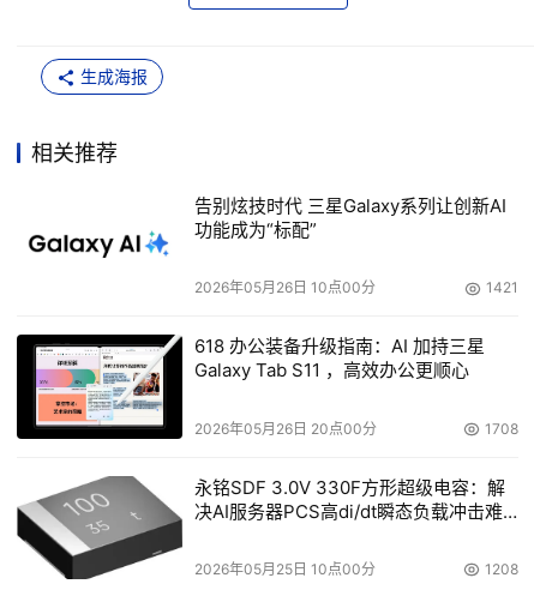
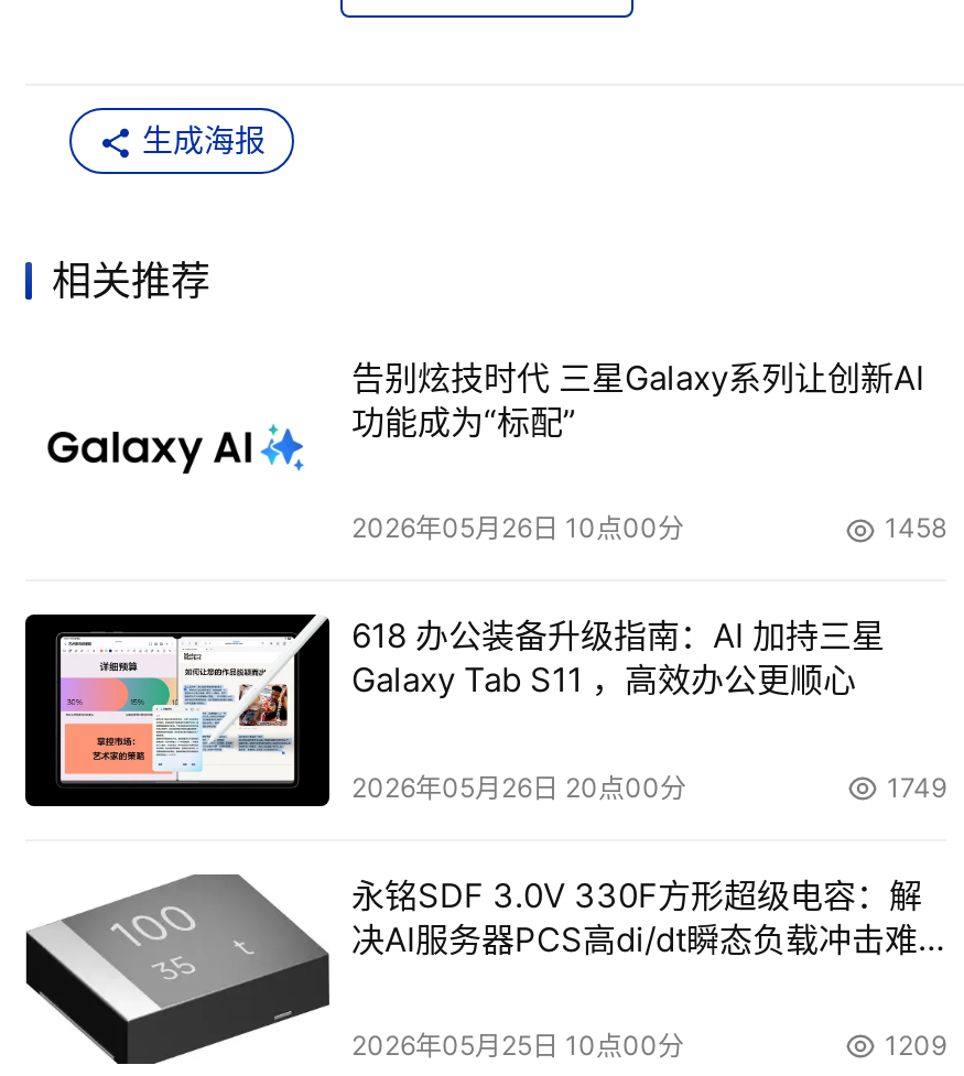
- 1421
+ 1458

- 1708
+ 1749

- 1208
+ 1209
